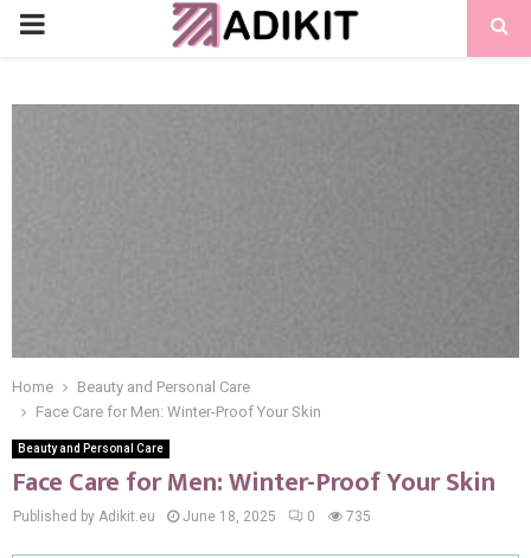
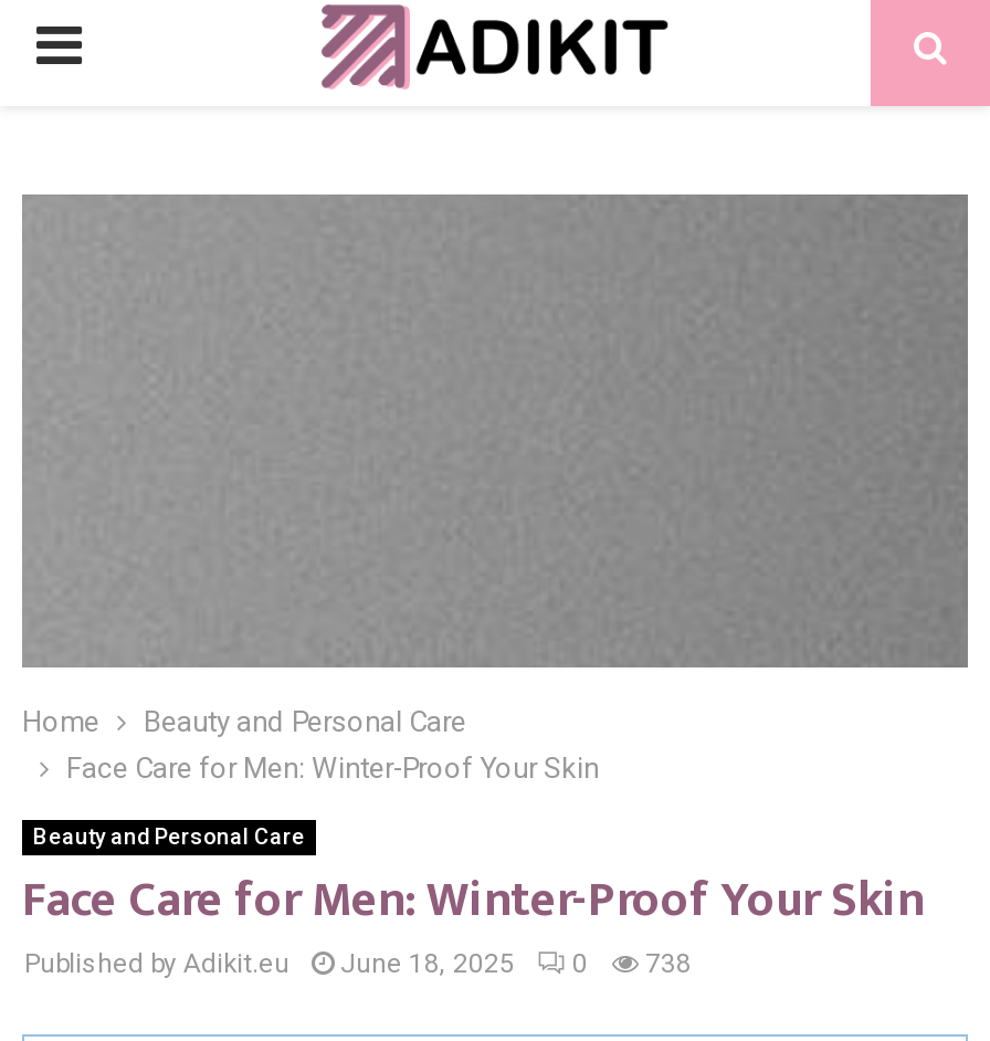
- Published by Adikit.eu June 18, 2025 0 735
+ Published by Adikit.eu June 18, 2025 0 738
